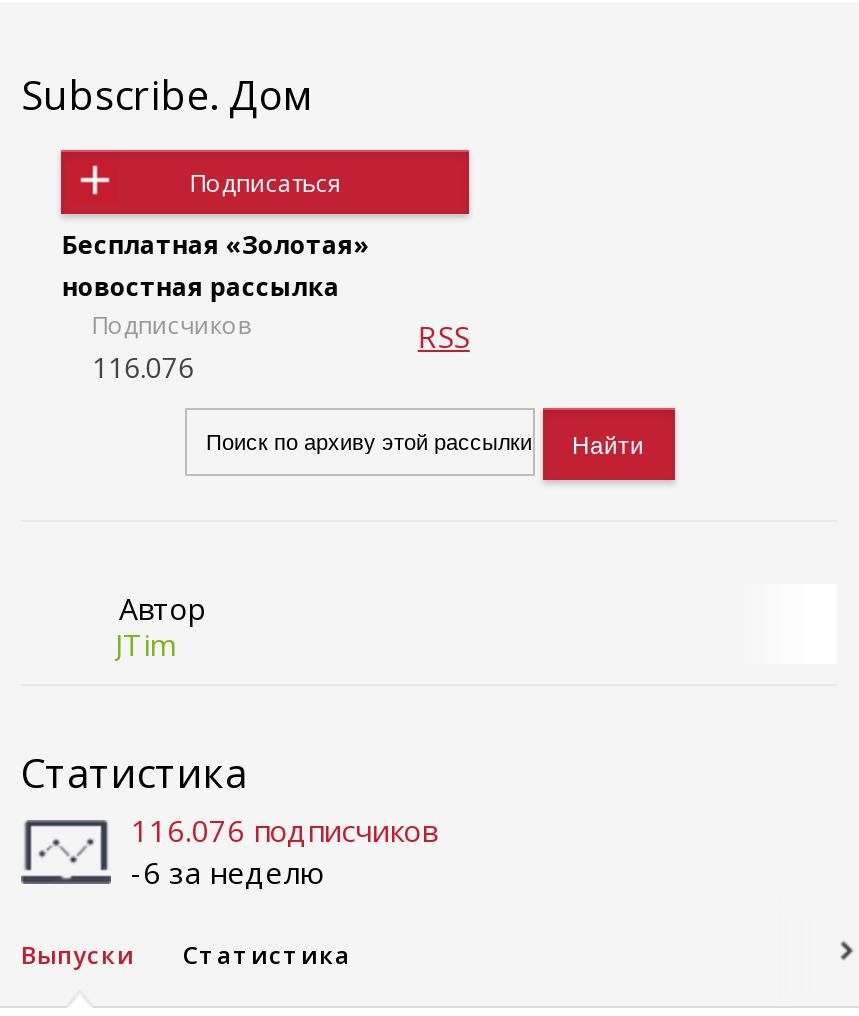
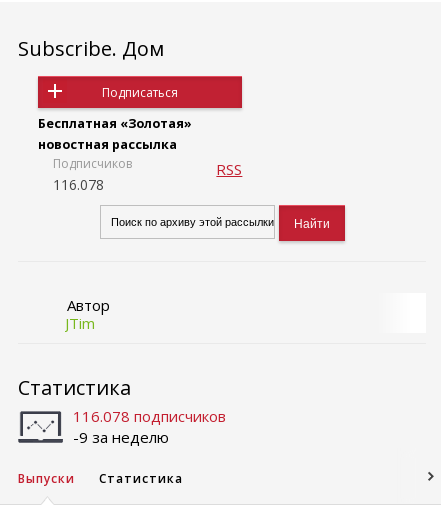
- 116.076
+ 116.078

- 116.076 подписчиков
+ 116.078 подписчиков

- -6 за неделю
+ -9 за неделю
